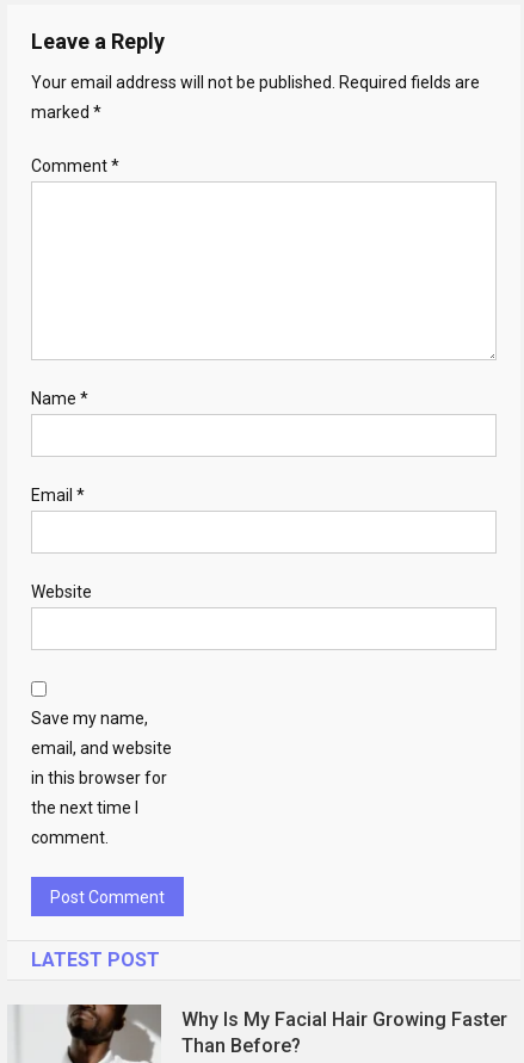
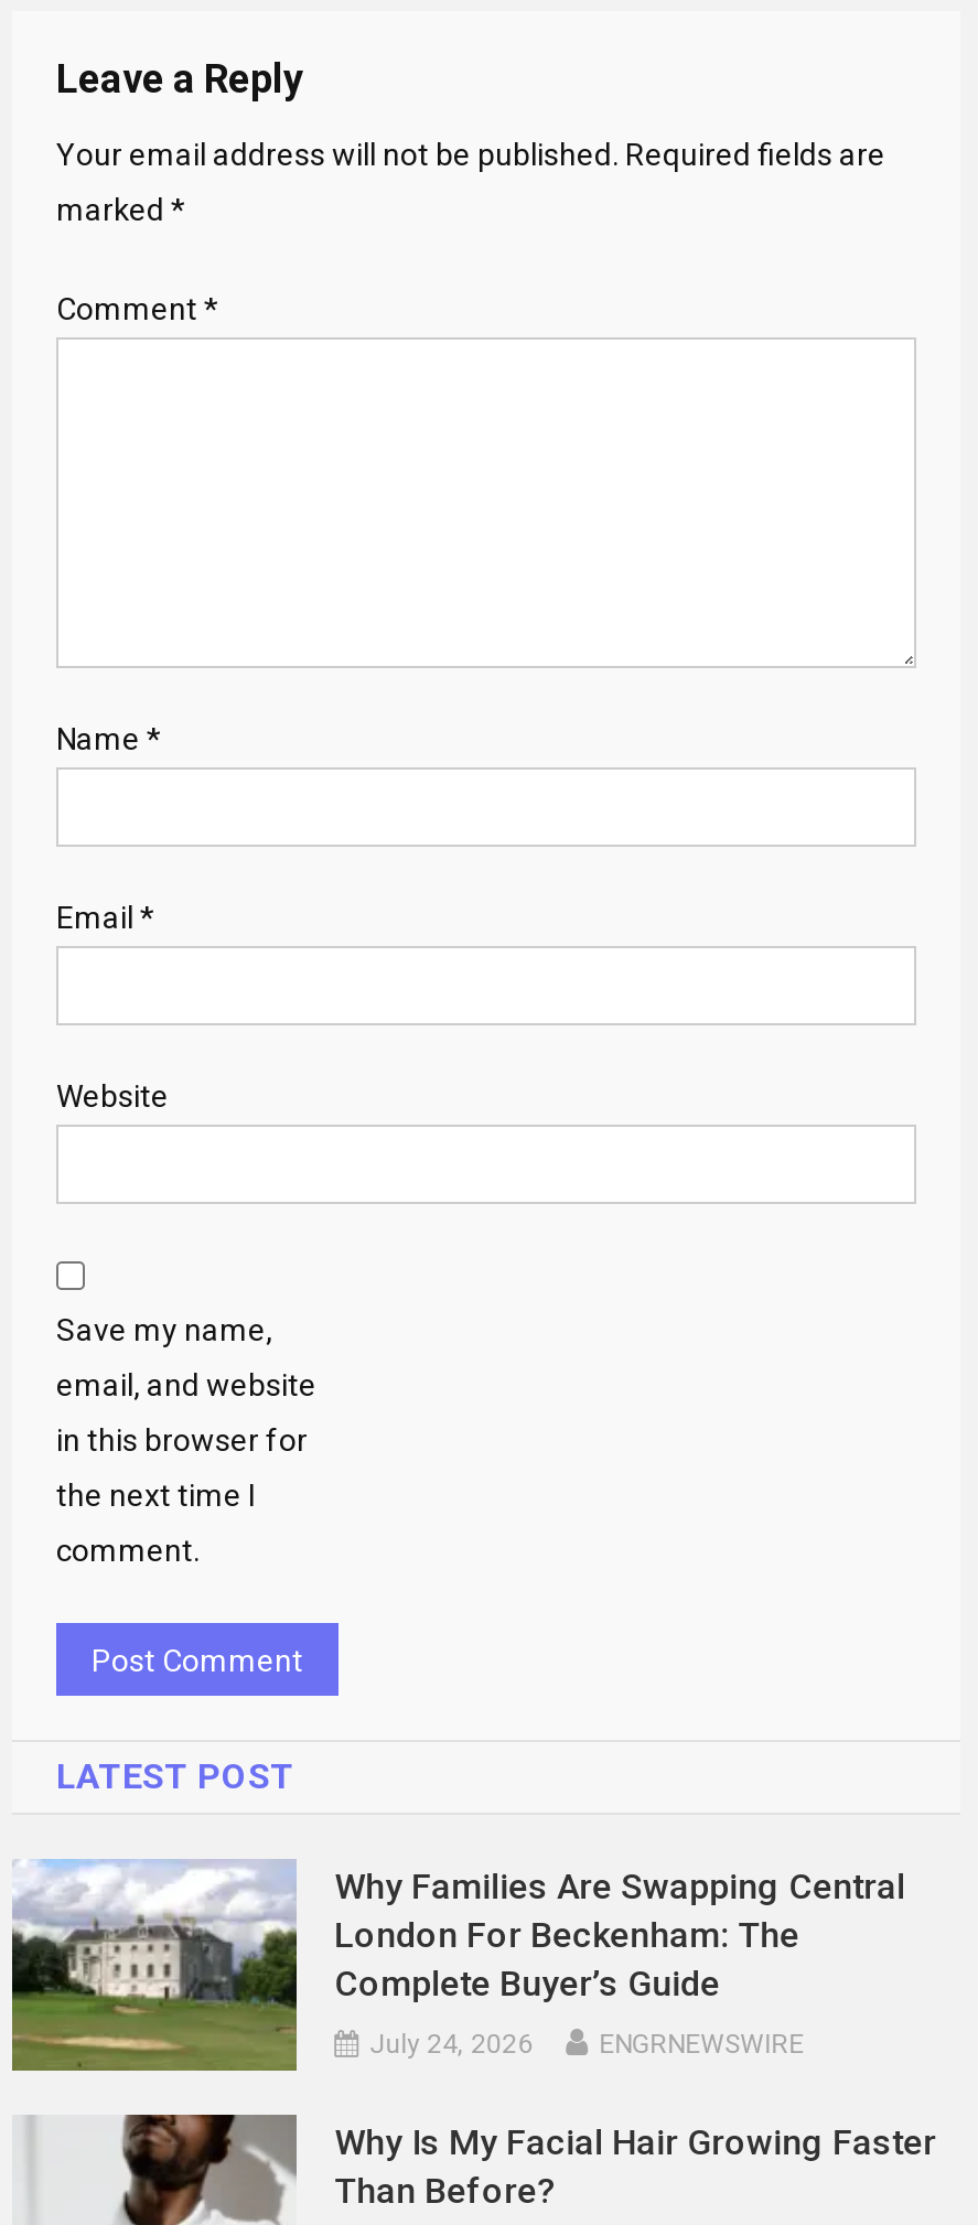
+ [image]
+ Why Families Are Swapping Central
+ London For Beckenham: The
+ Complete Buyer’s Guide
+ July 24, 2026
+ ENGRNEWSWIRE
